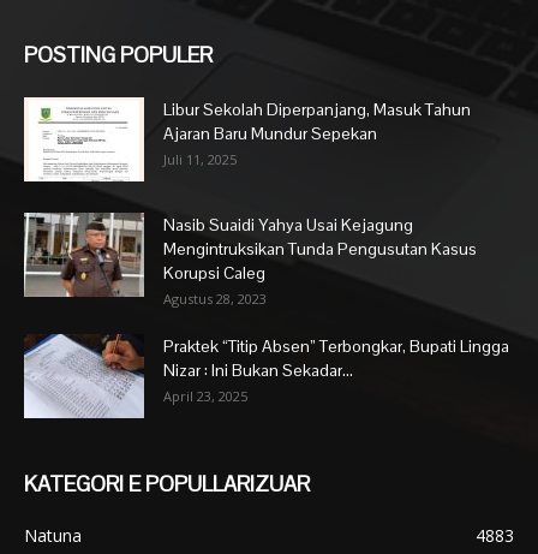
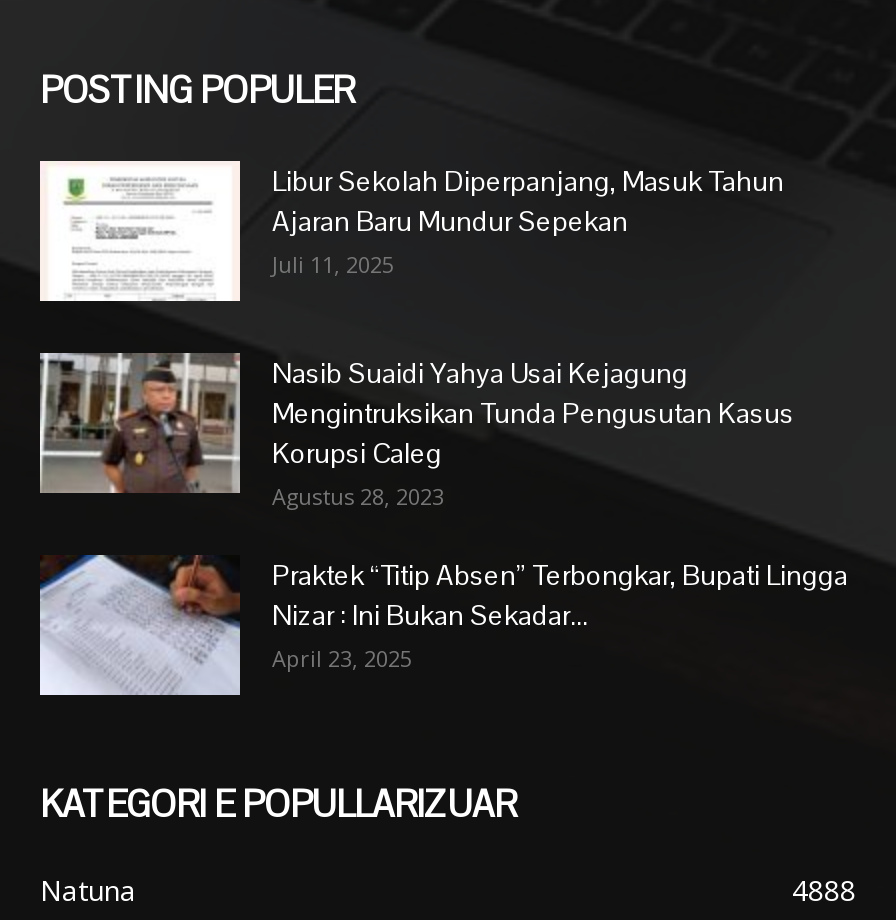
- 4883
+ 4888
